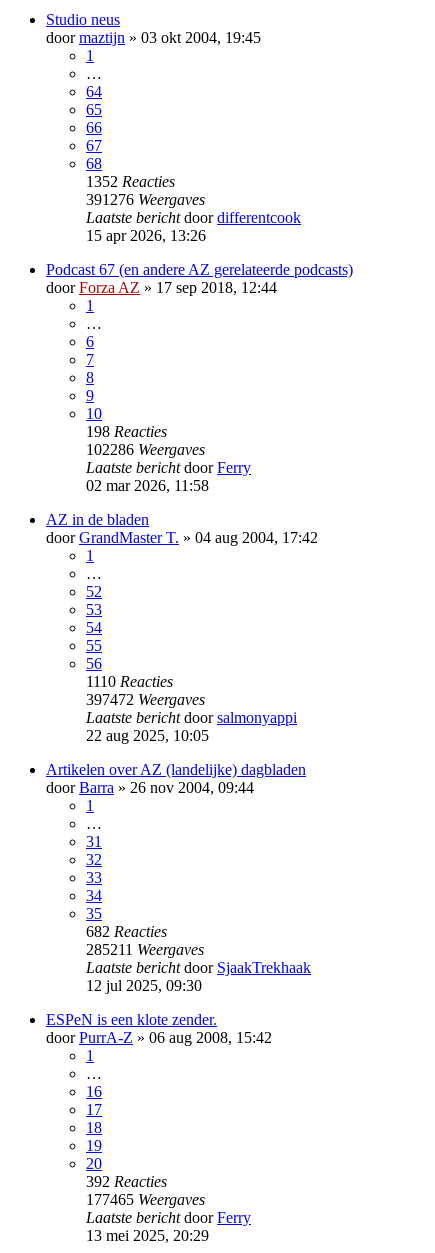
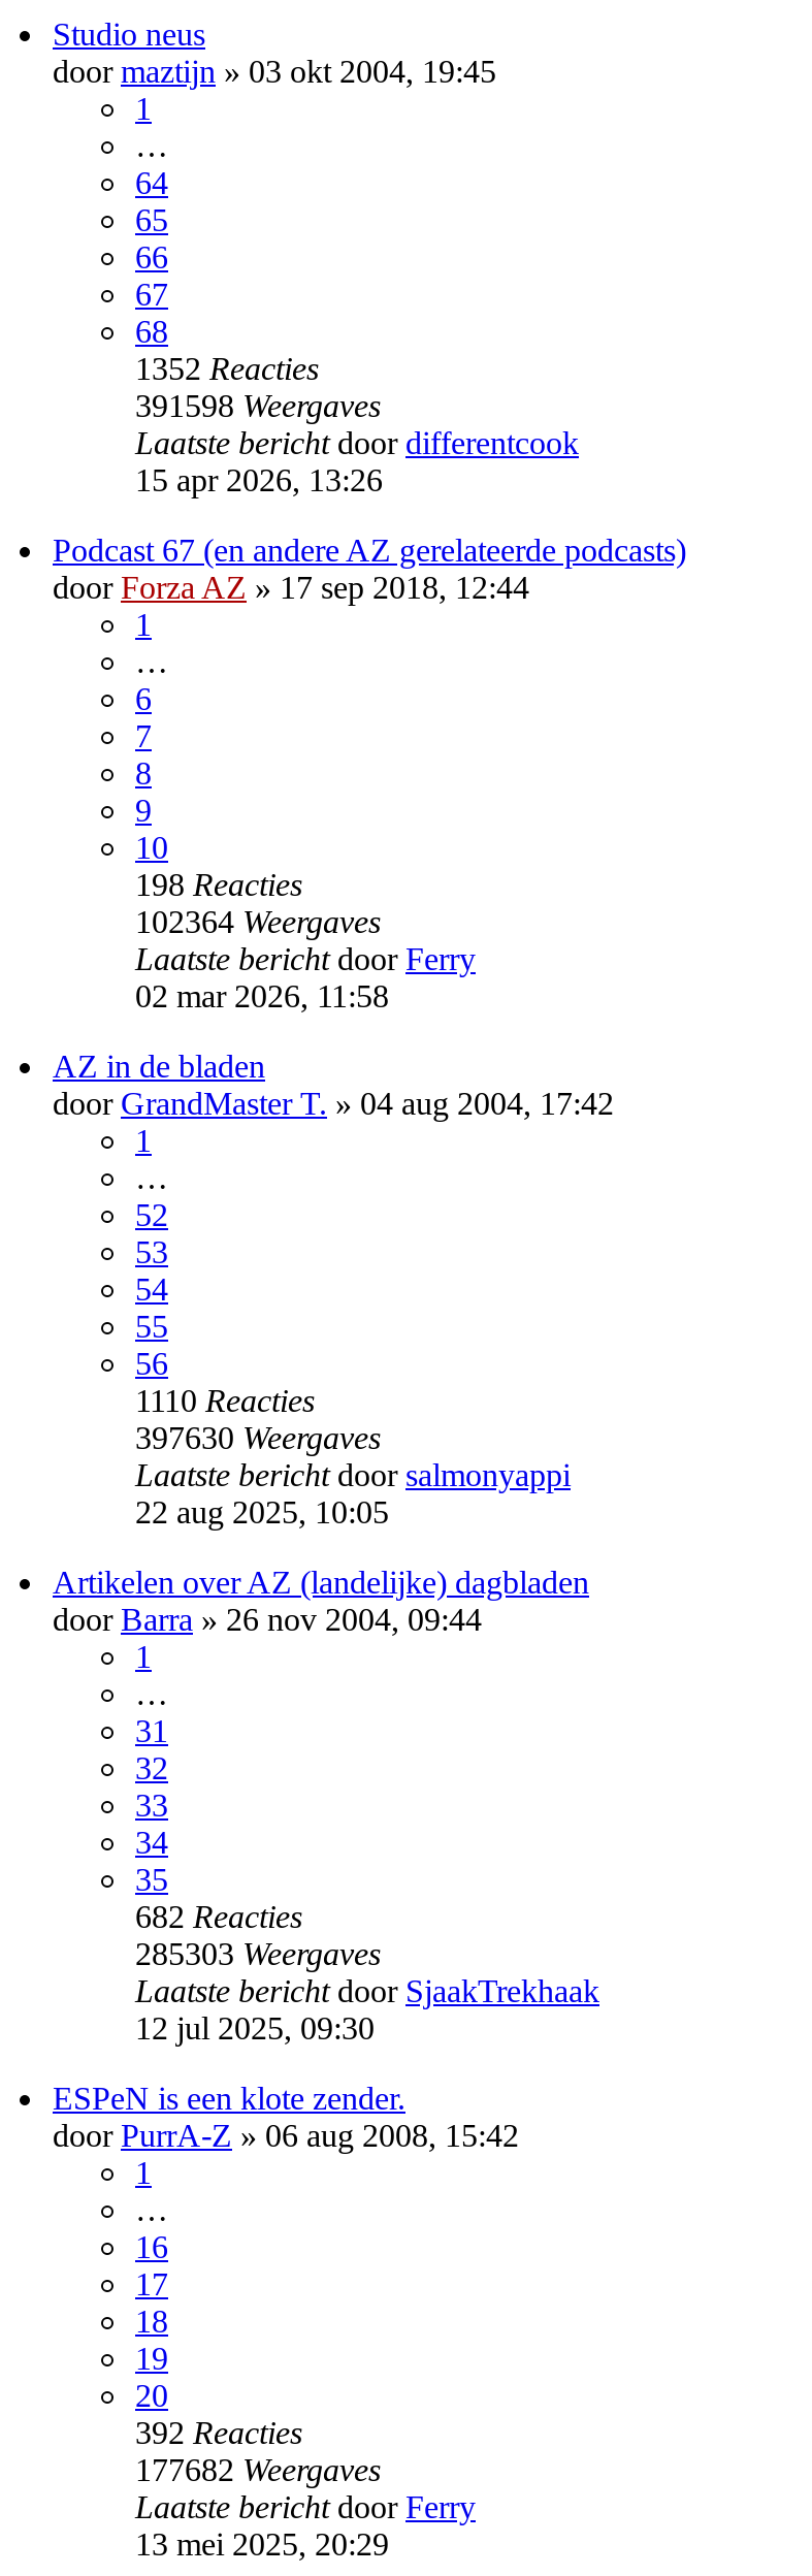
- 391276 Weergaves
+ 391598 Weergaves

- 102286 Weergaves
+ 102364 Weergaves

- 397472 Weergaves
+ 397630 Weergaves

- 285211 Weergaves
+ 285303 Weergaves

- 177465 Weergaves
+ 177682 Weergaves
